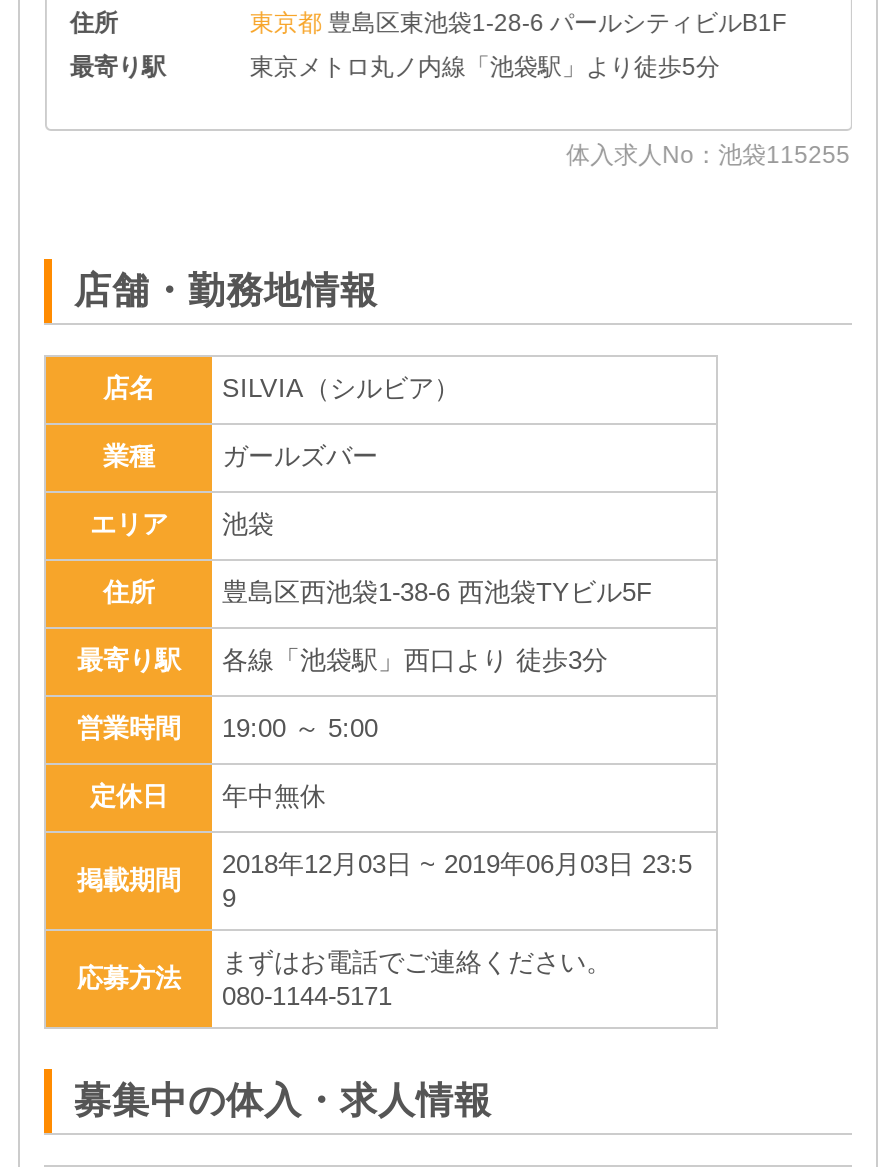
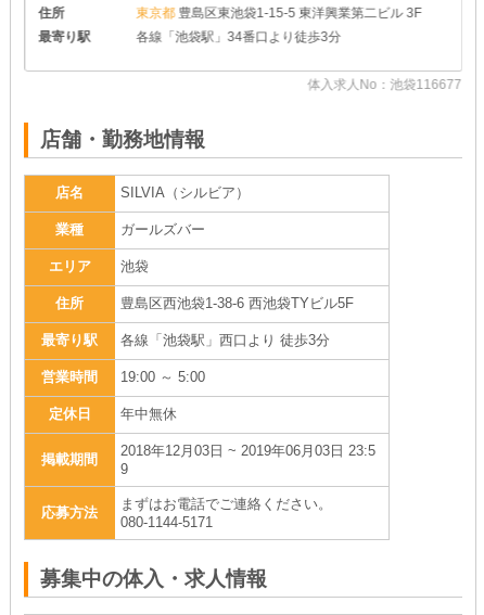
- 東京都豊島区東池袋1-28-6 パールシティビルB1F
+ 東京都豊島区東池袋1-15-5 東洋興業第二ビル 3F

- 東京メトロ丸ノ内線「池袋駅」より徒歩5分
+ 各線「池袋駅」34番口より徒歩3分

- 体入求人No：池袋115255
+ 体入求人No：池袋116677
